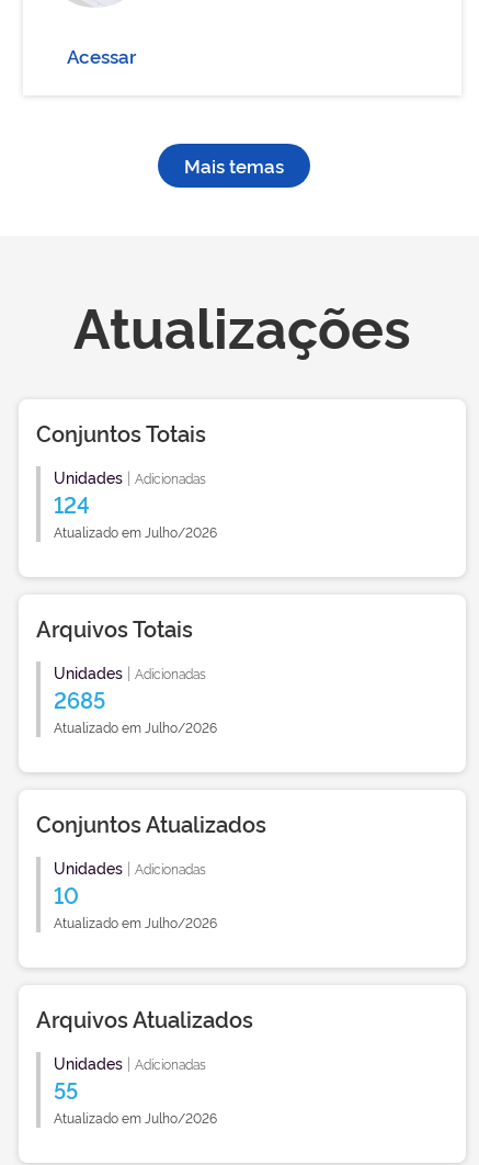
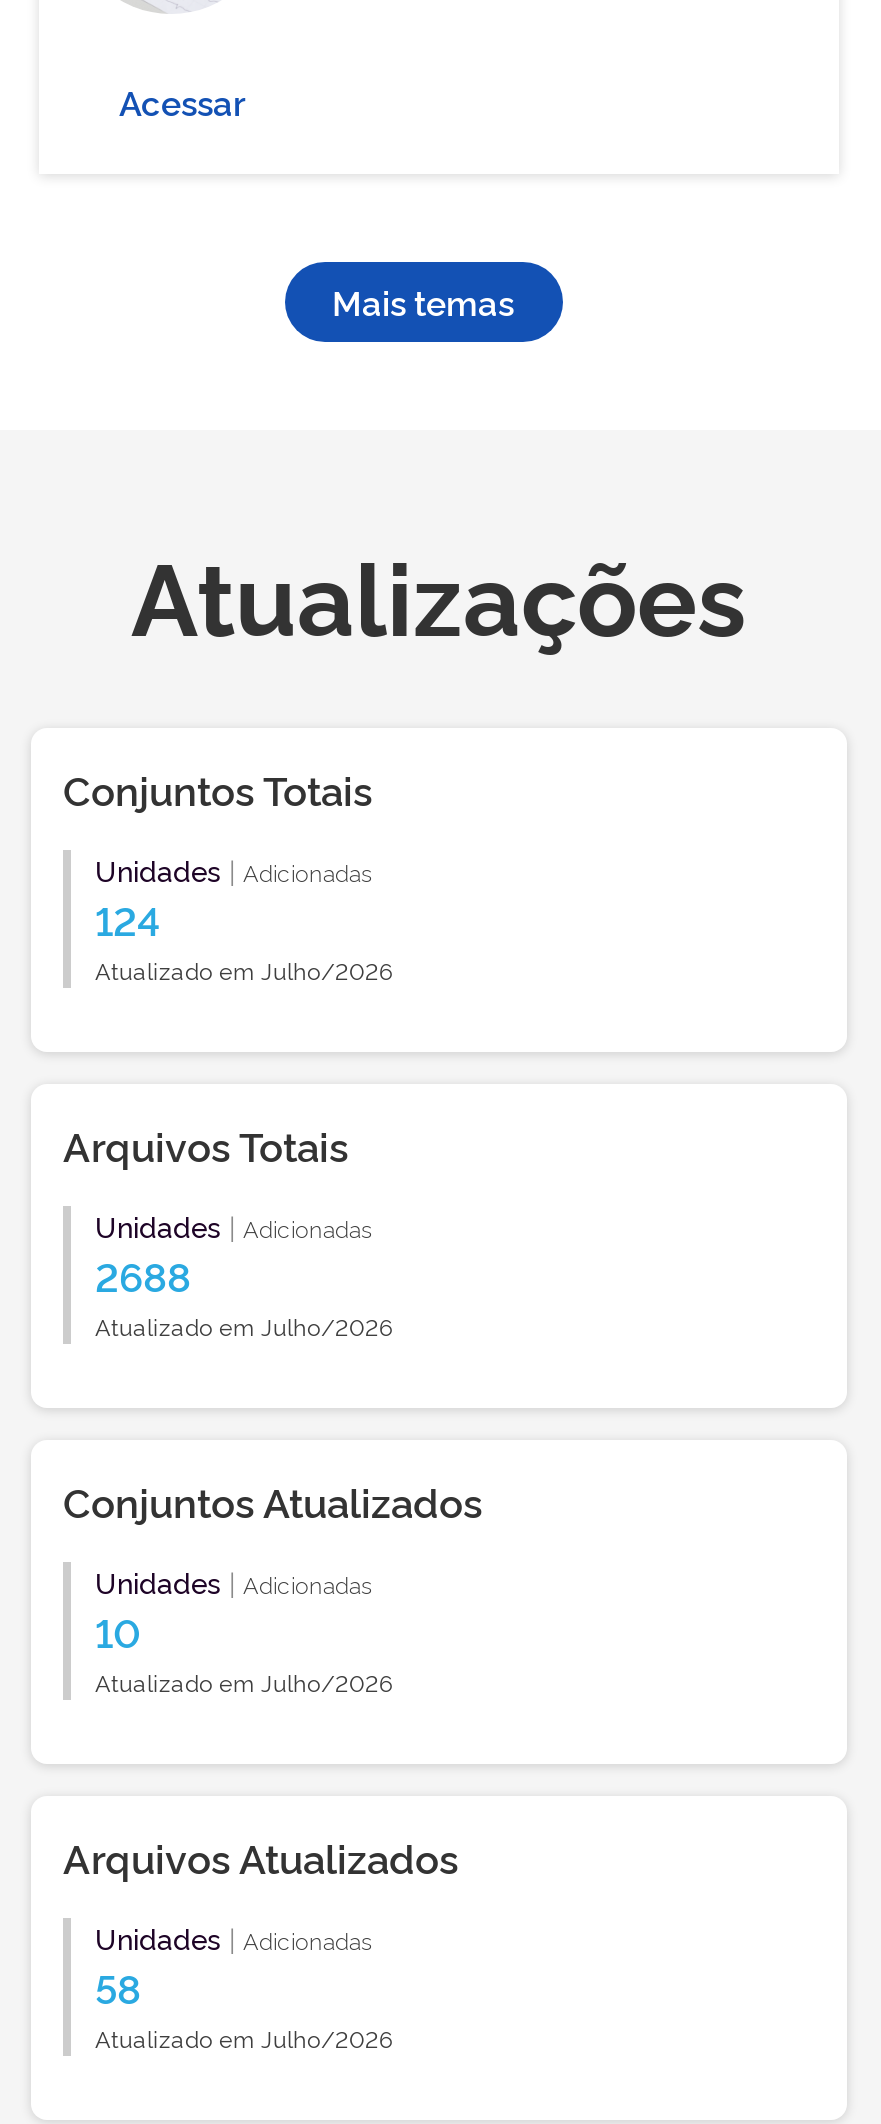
- 2685
+ 2688

- 55
+ 58
